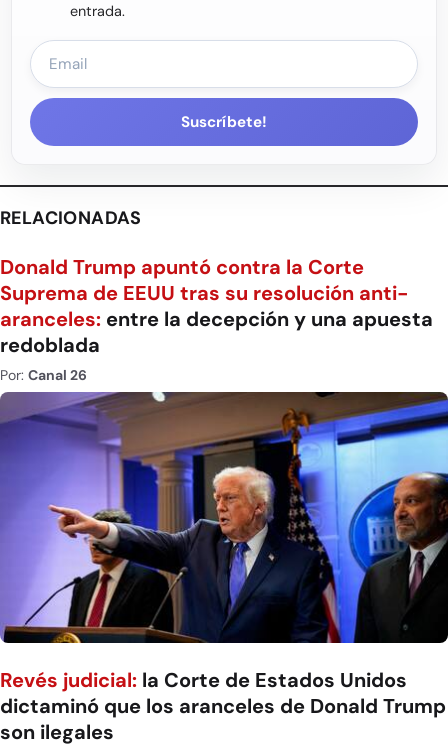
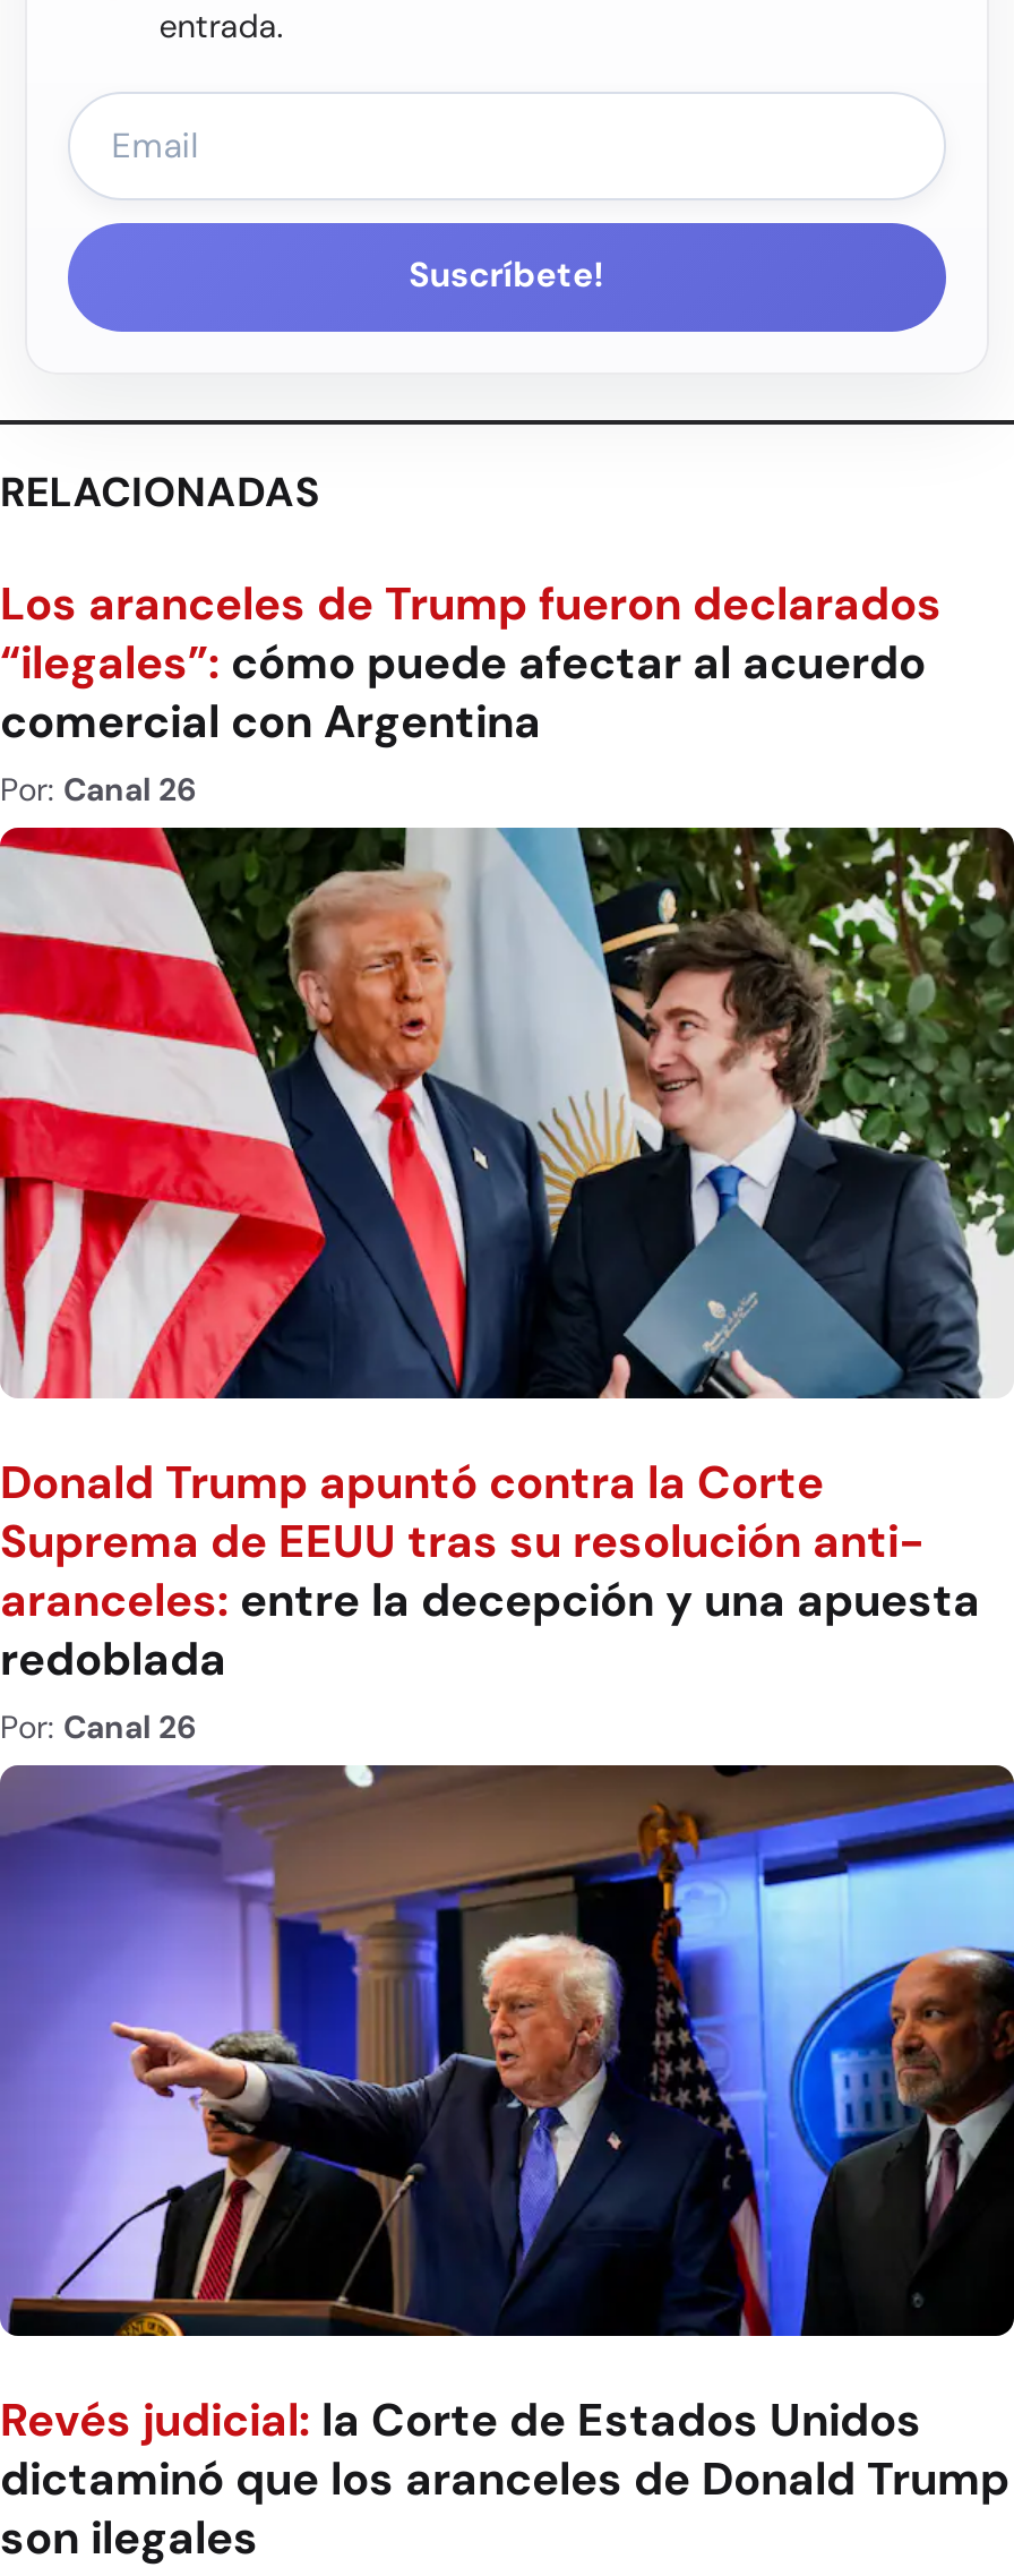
+ Los aranceles de Trump fueron declarados
+ “ilegales”: cómo puede afectar al acuerdo
+ comercial con Argentina
+ Por: Canal 26

+ [image]
